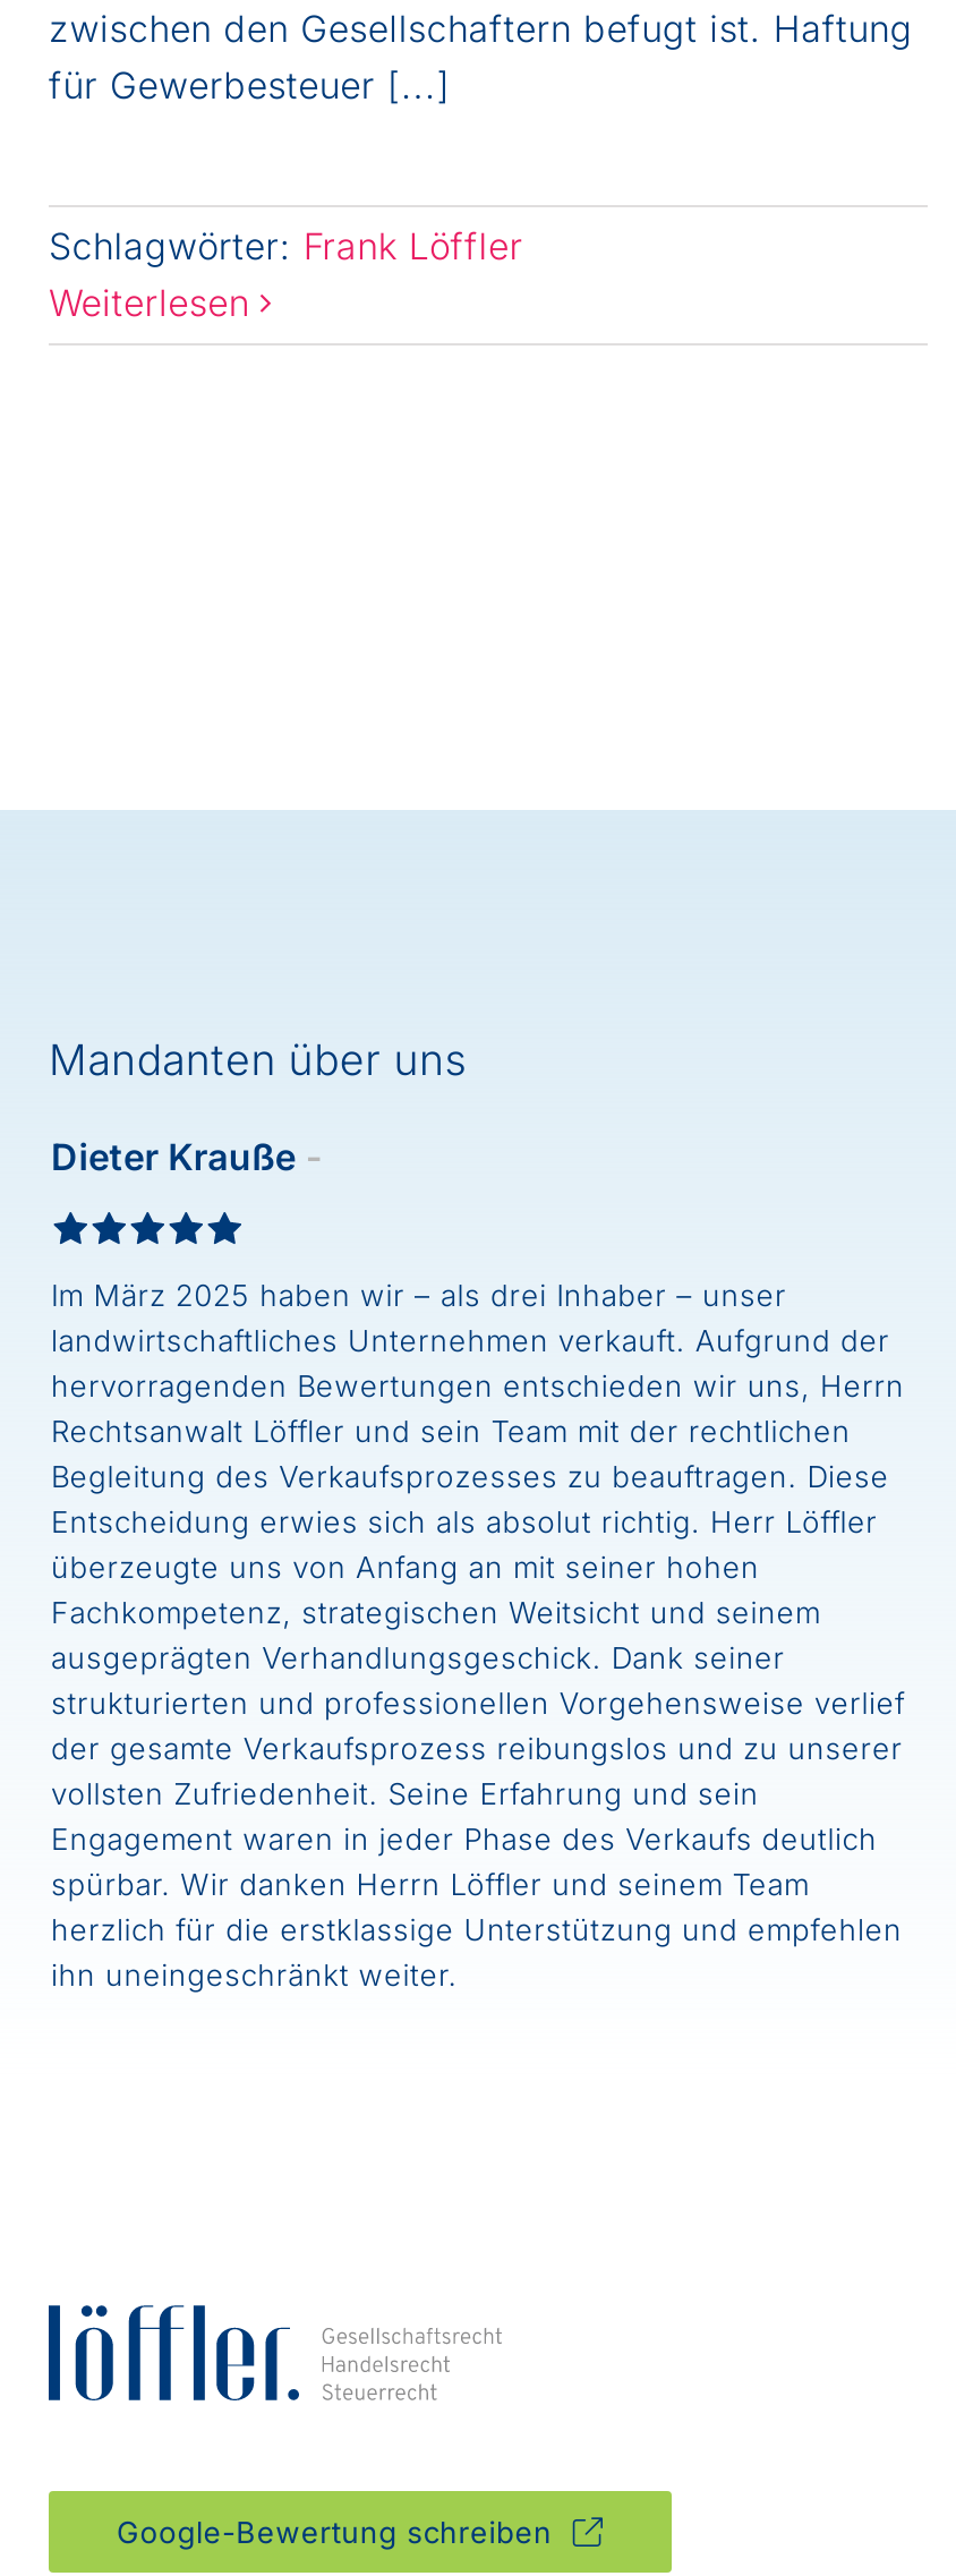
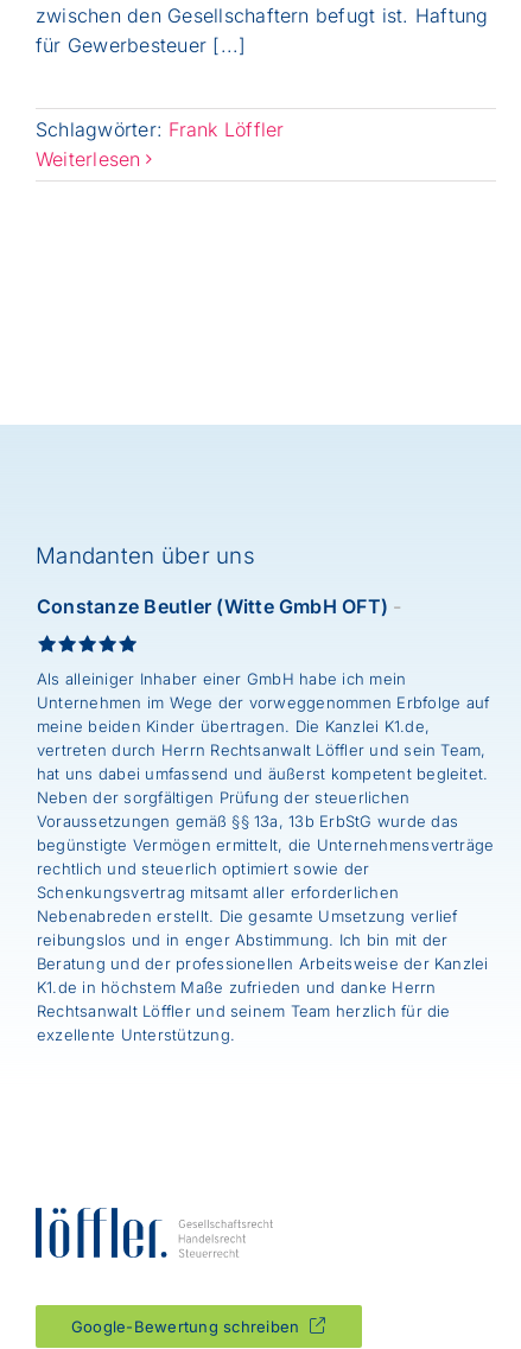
- Dieter Krauße
+ Constanze Beutler (Witte GmbH OFT)

- Im März 2025 haben wir – als drei Inhaber – unser
- landwirtschaftliches Unternehmen verkauft. Aufgrund der
- hervorragenden Bewertungen entschieden wir uns, Herrn
- Rechtsanwalt Löffler und sein Team mit der rechtlichen
- Begleitung des Verkaufsprozesses zu beauftragen. Diese
- Entscheidung erwies sich als absolut richtig. Herr Löffler
- überzeugte uns von Anfang an mit seiner hohen
- Fachkompetenz, strategischen Weitsicht und seinem
- ausgeprägten Verhandlungsgeschick. Dank seiner
- strukturierten und professionellen Vorgehensweise verlief
- der gesamte Verkaufsprozess reibungslos und zu unserer
- vollsten Zufriedenheit. Seine Erfahrung und sein
- Engagement waren in jeder Phase des Verkaufs deutlich
- spürbar. Wir danken Herrn Löffler und seinem Team
- herzlich für die erstklassige Unterstützung und empfehlen
- ihn uneingeschränkt weiter.
+ Als alleiniger Inhaber einer GmbH habe ich mein
+ Unternehmen im Wege der vorweggenommen Erbfolge auf
+ meine beiden Kinder übertragen. Die Kanzlei K1.de,
+ vertreten durch Herrn Rechtsanwalt Löffler und sein Team,
+ hat uns dabei umfassend und äußerst kompetent begleitet.
+ Neben der sorgfältigen Prüfung der steuerlichen
+ Voraussetzungen gemäß §§ 13a, 13b ErbStG wurde das
+ begünstigte Vermögen ermittelt, die Unternehmensverträge
+ rechtlich und steuerlich optimiert sowie der
+ Schenkungsvertrag mitsamt aller erforderlichen
+ Nebenabreden erstellt. Die gesamte Umsetzung verlief
+ reibungslos und in enger Abstimmung. Ich bin mit der
+ Beratung und der professionellen Arbeitsweise der Kanzlei
+ K1.de in höchstem Maße zufrieden und danke Herrn
+ Rechtsanwalt Löffler und seinem Team herzlich für die
+ exzellente Unterstützung.
